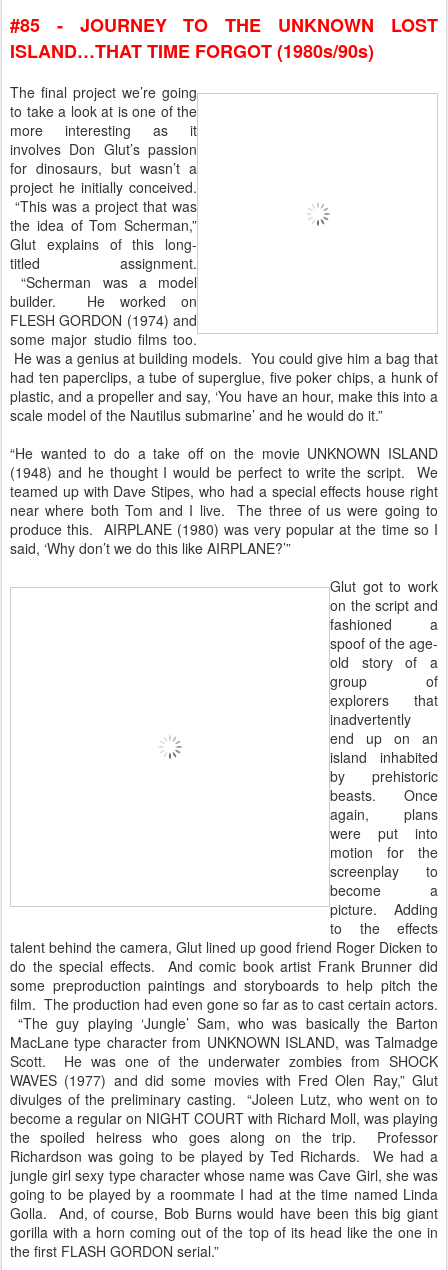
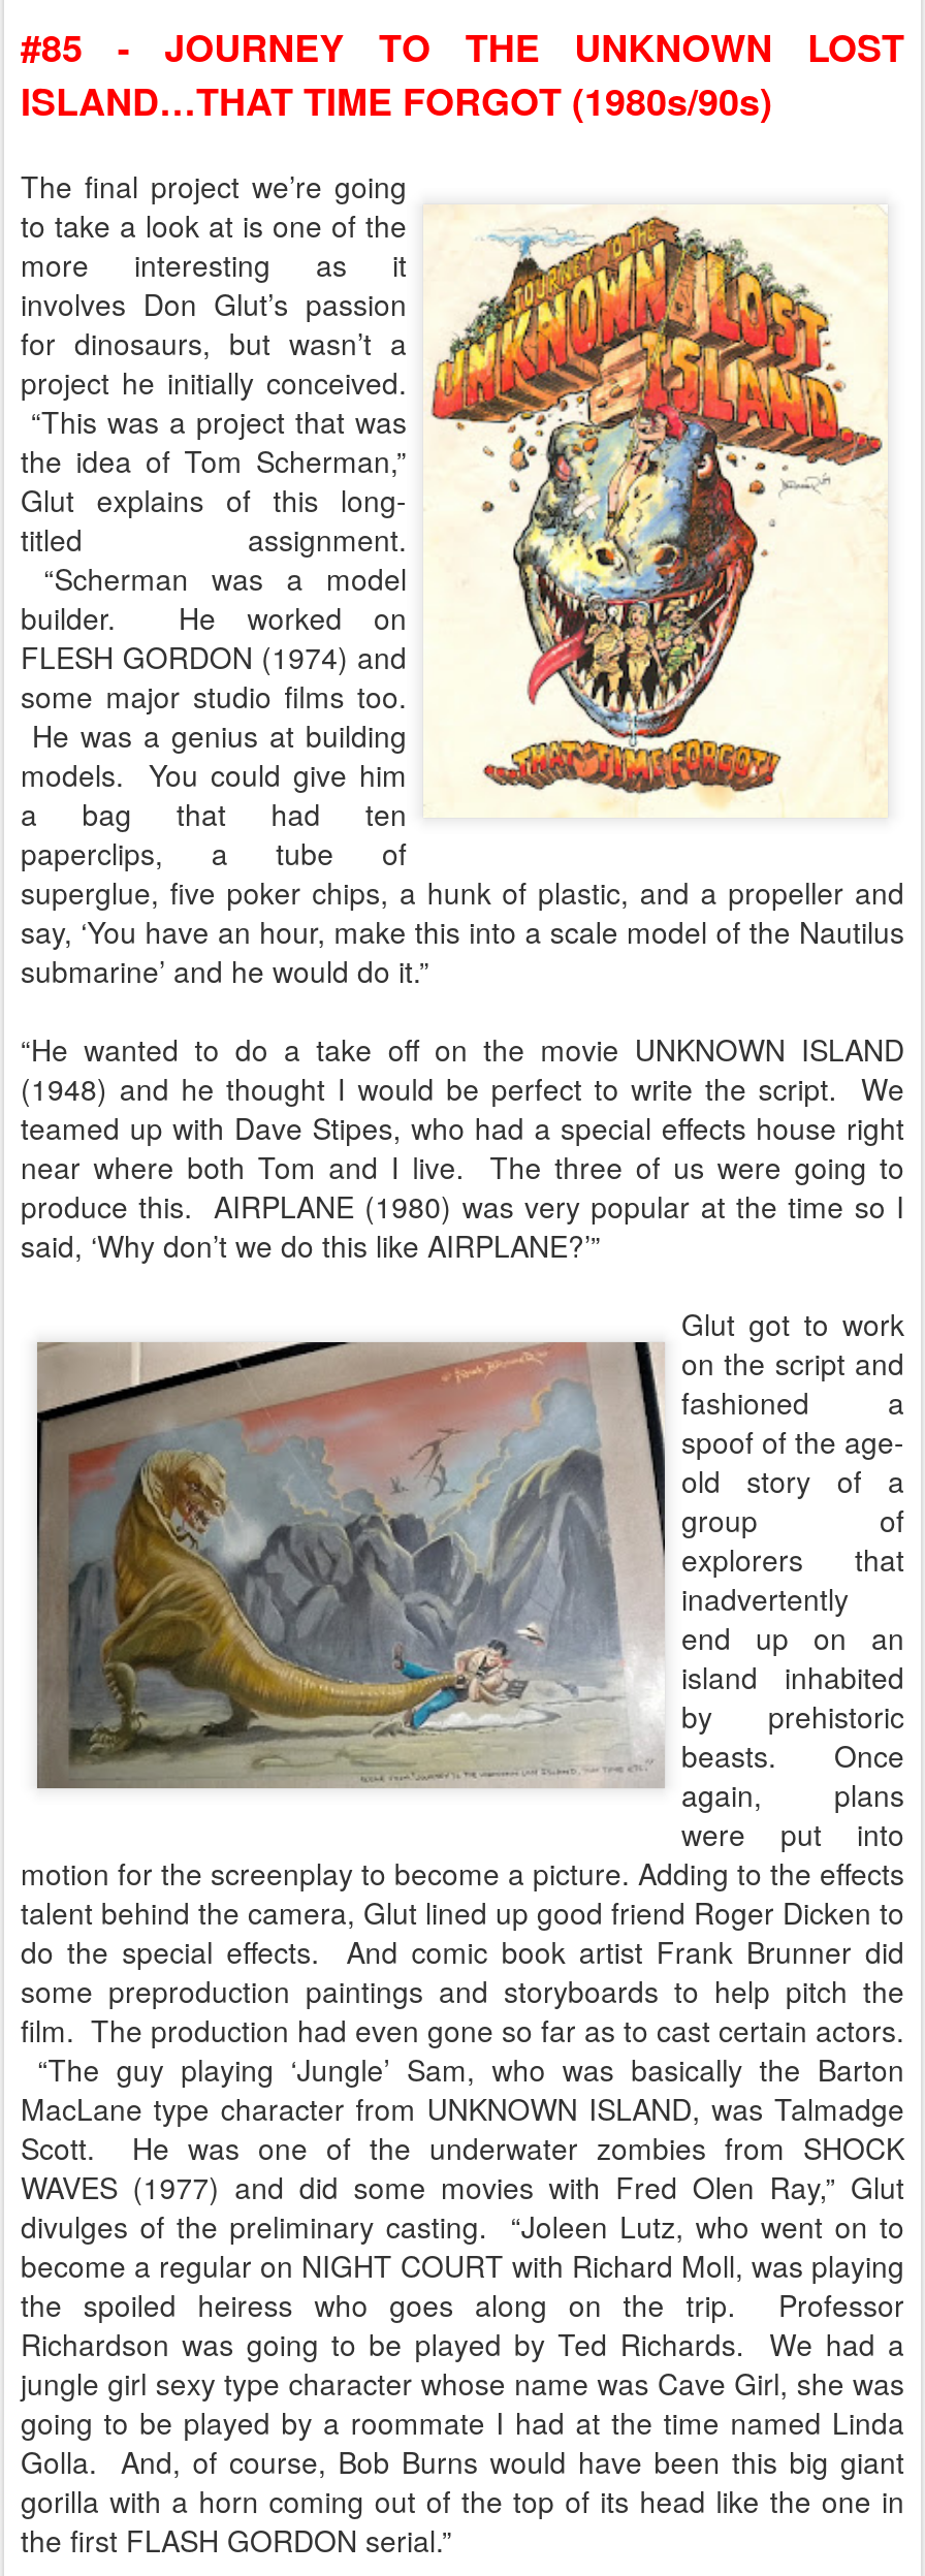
+ [image]

moved down: “He wanted to do a take off on the movie UNKNOWN ISLAND | (1948) and he thought I would be perfect to write the script. We | teamed up with Dave Stipes, who had a special effects house right | ... | again, plans | were put into

+ [image]
